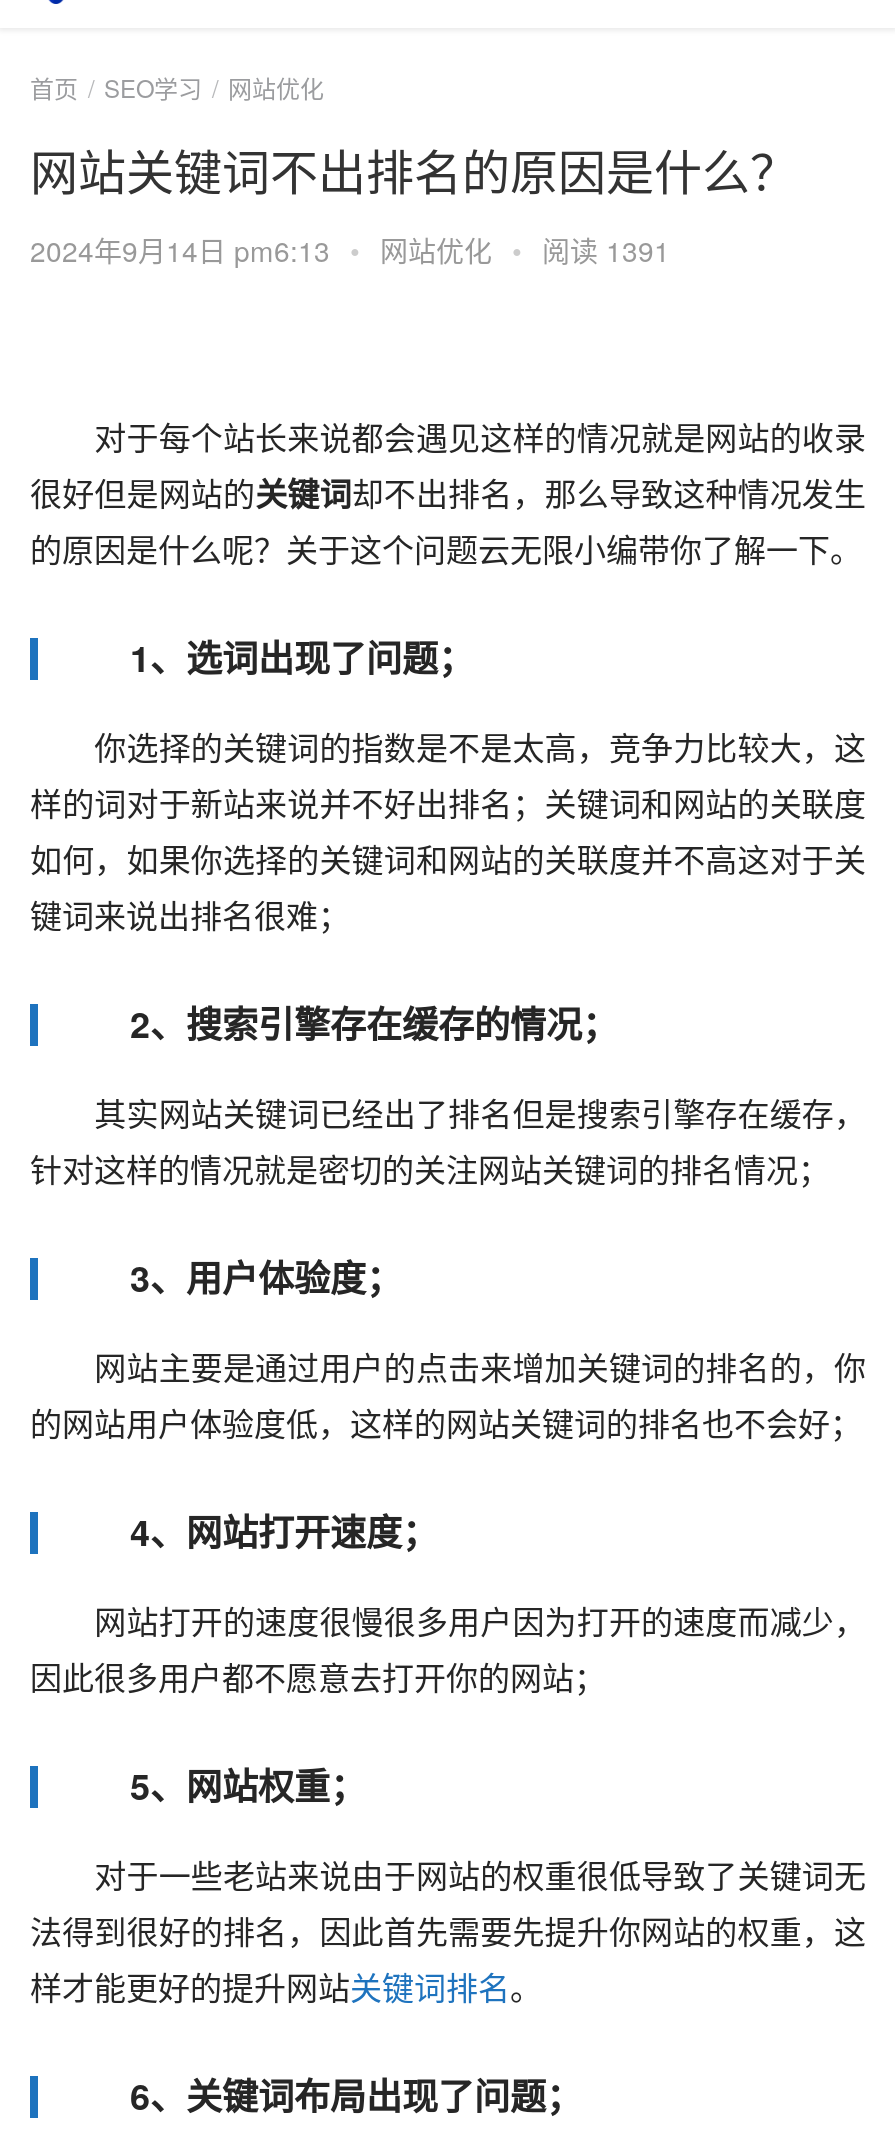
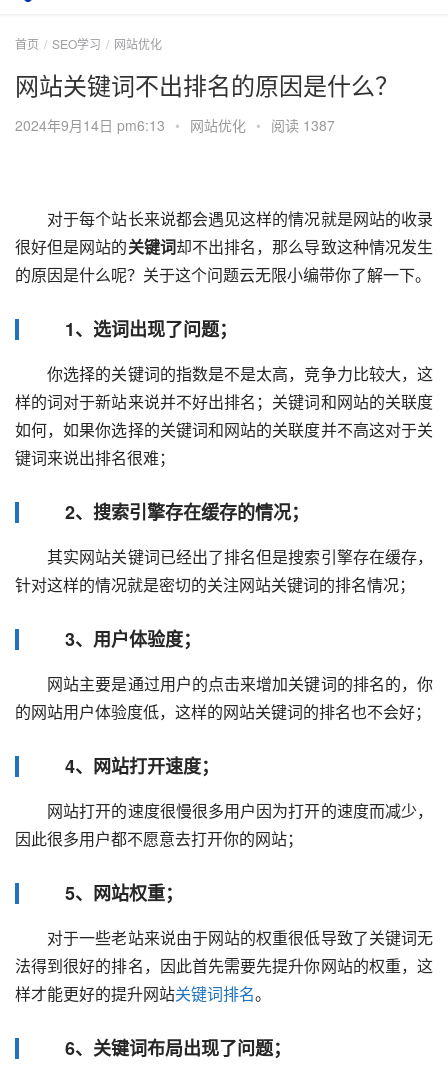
- 2024年9月14日 pm6:13 • 网站优化 • 阅读 1391
+ 2024年9月14日 pm6:13 • 网站优化 • 阅读 1387
